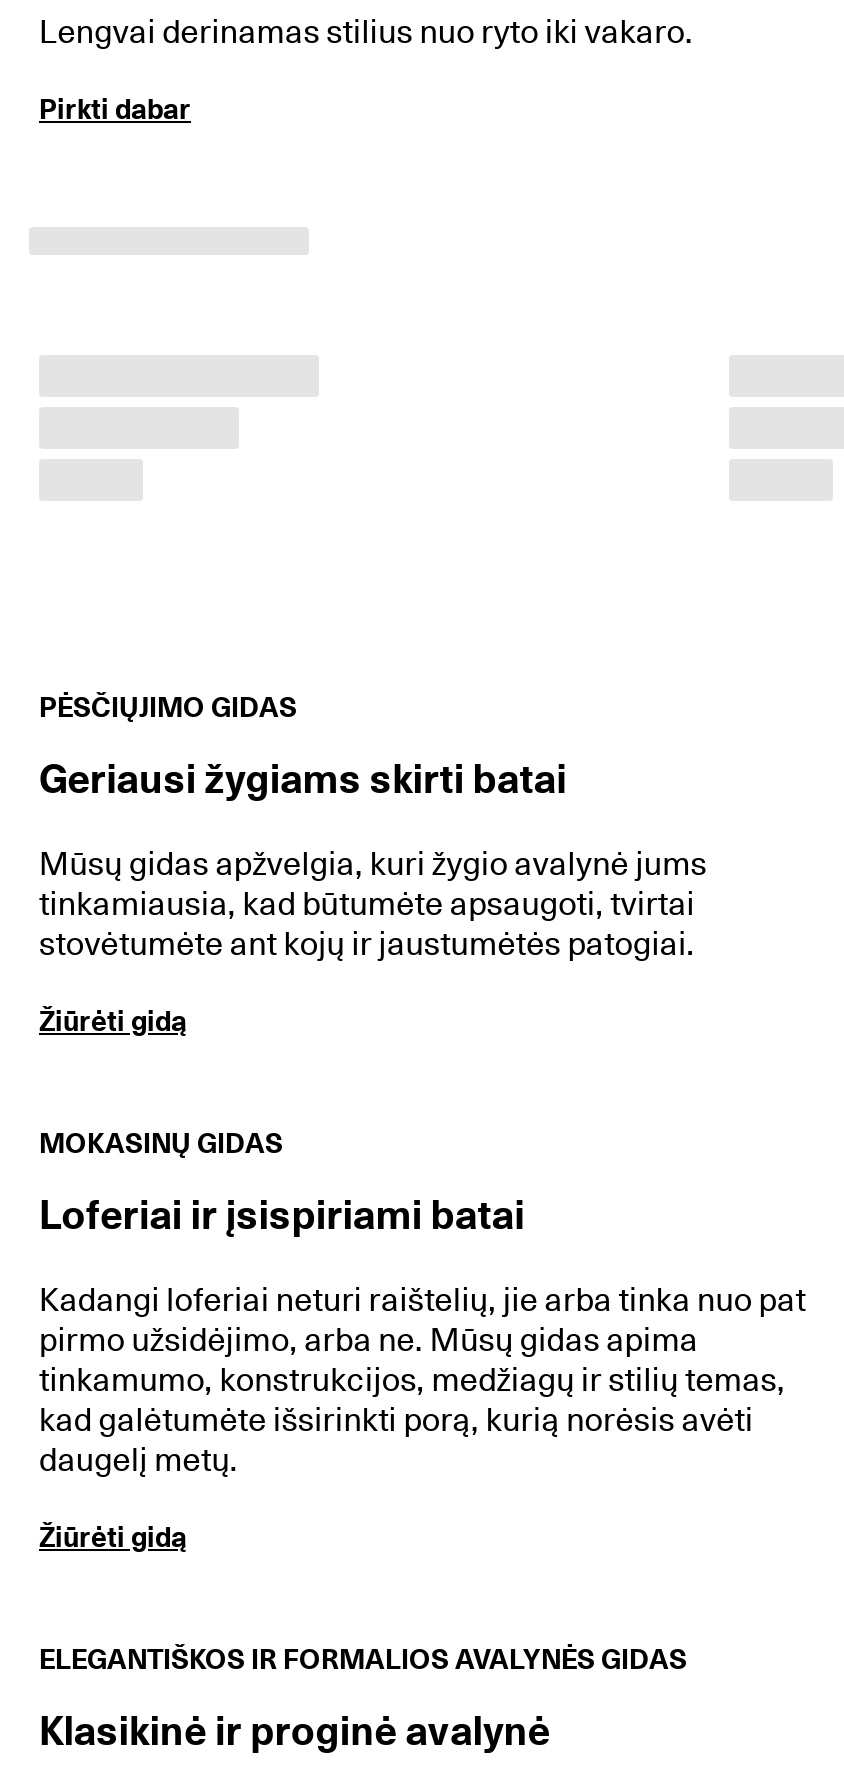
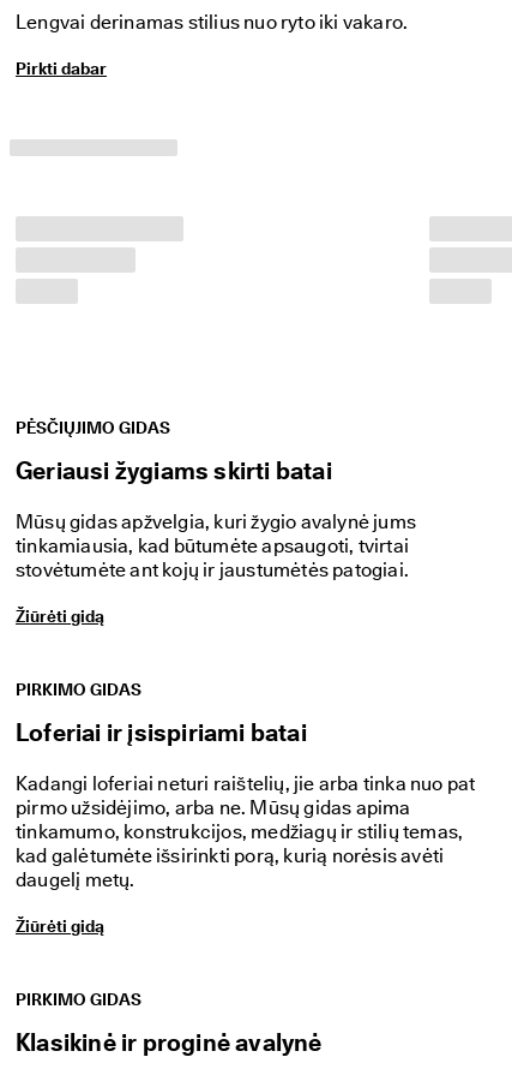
- MOKASINŲ GIDAS
+ PIRKIMO GIDAS

- ELEGANTIŠKOS IR FORMALIOS AVALYNĖS GIDAS
+ PIRKIMO GIDAS
